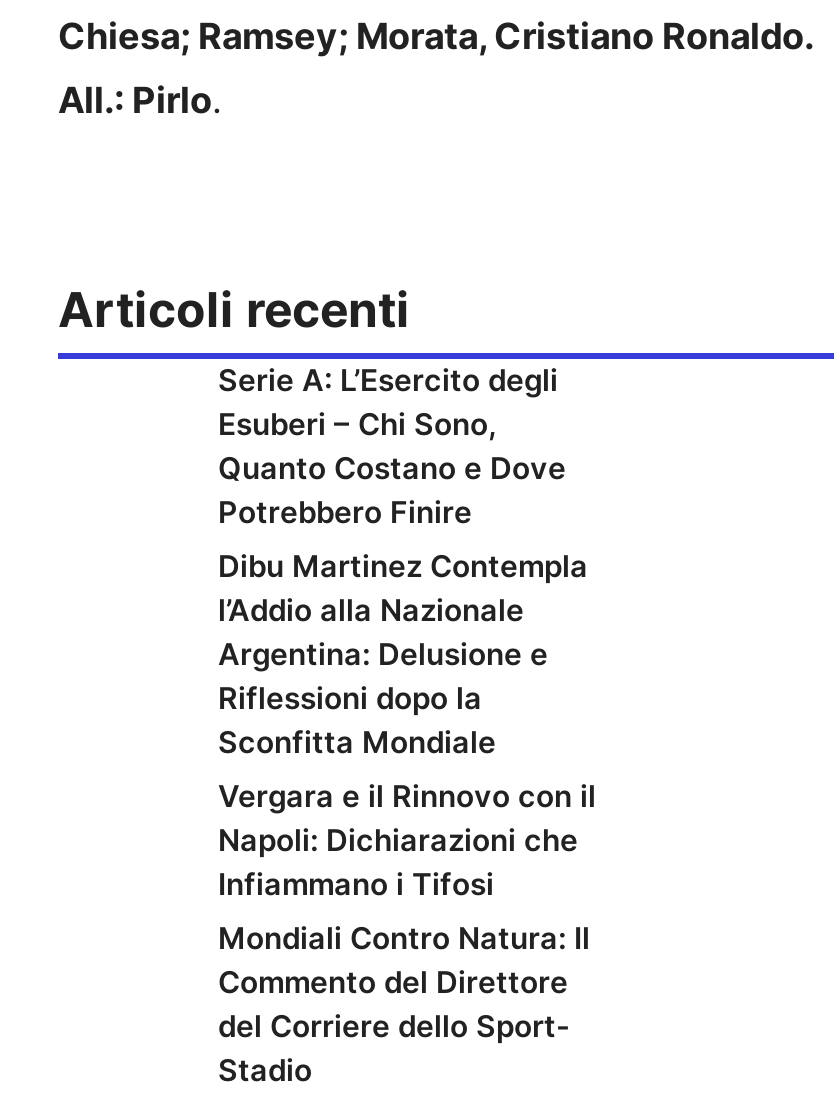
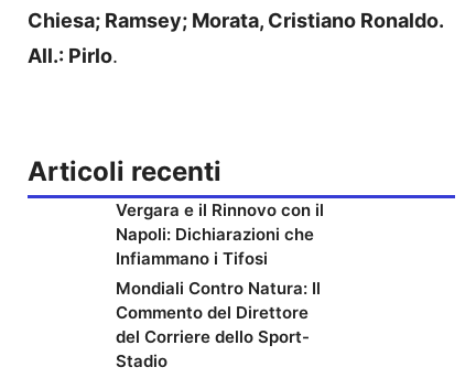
- Serie A: L’Esercito degli
- Esuberi – Chi Sono,
- Quanto Costano e Dove
- Potrebbero Finire
- Dibu Martinez Contempla
- l’Addio alla Nazionale
- Argentina: Delusione e
- Riflessioni dopo la
- Sconfitta Mondiale
